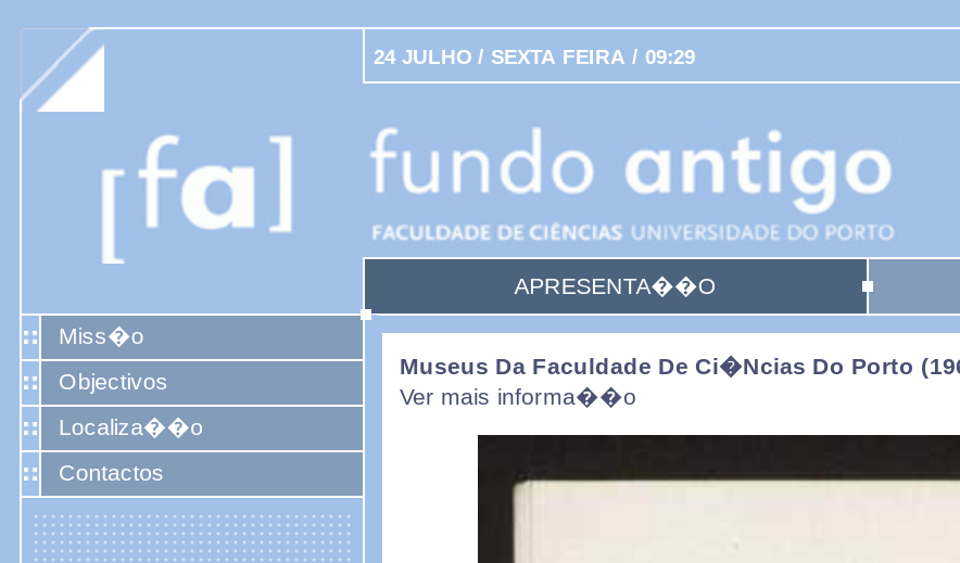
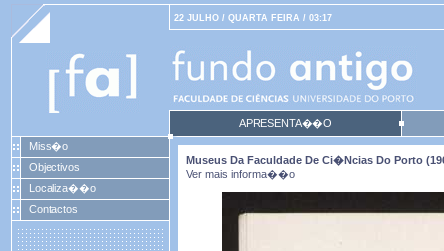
- 24 JULHO / SEXTA FEIRA / 09:29
+ 22 JULHO / QUARTA FEIRA / 03:17
